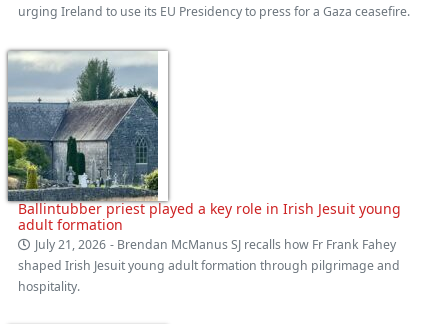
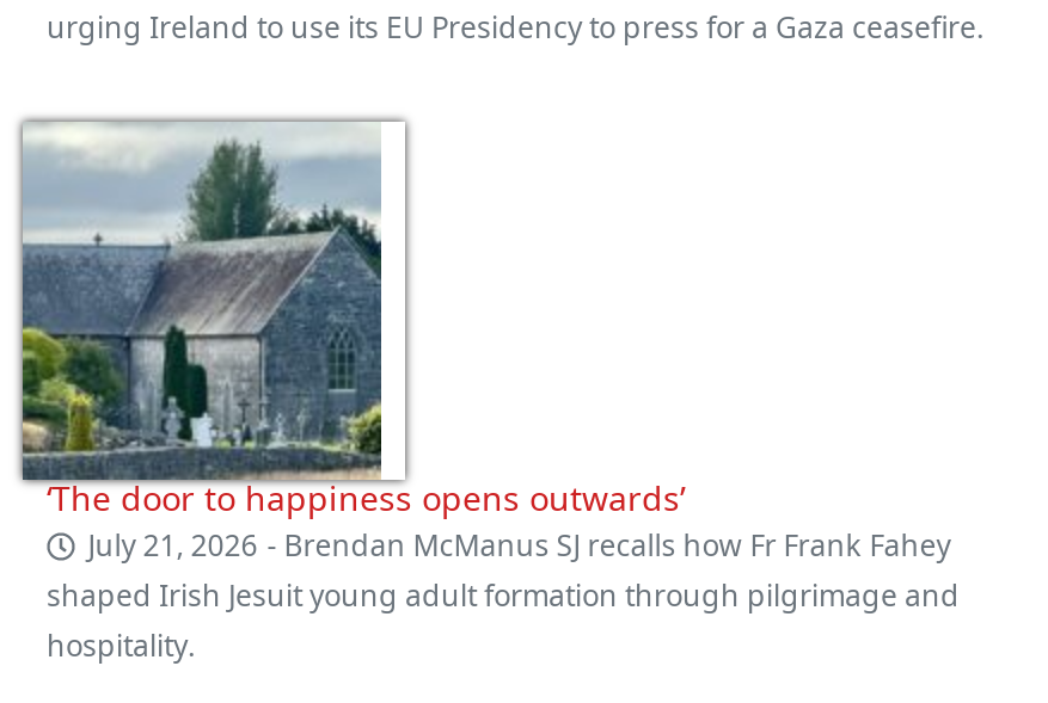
- Ballintubber priest played a key role in Irish Jesuit young
- adult formation
+ ‘The door to happiness opens outwards’
